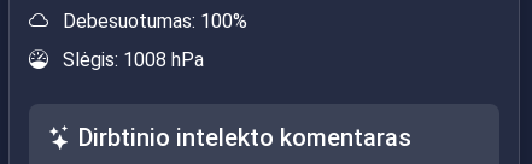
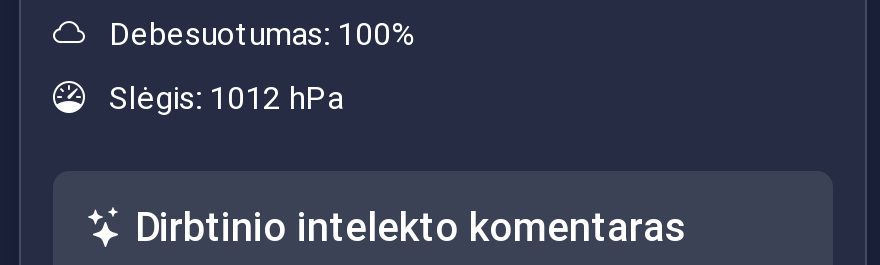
- Slėgis: 1008 hPa
+ Slėgis: 1012 hPa
